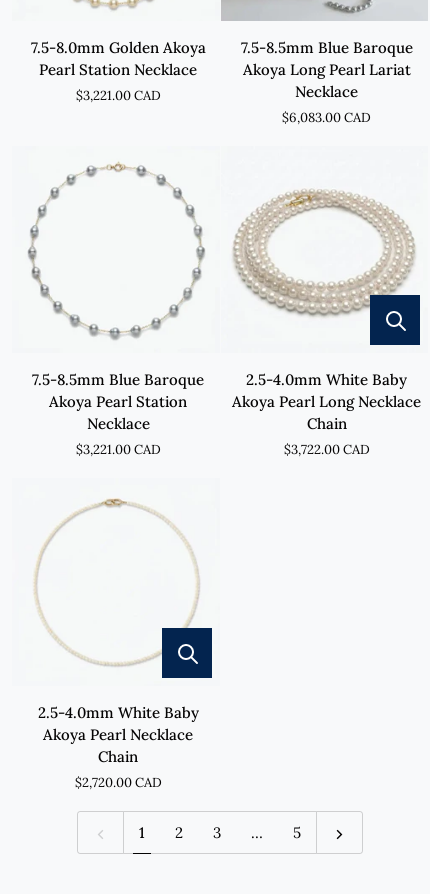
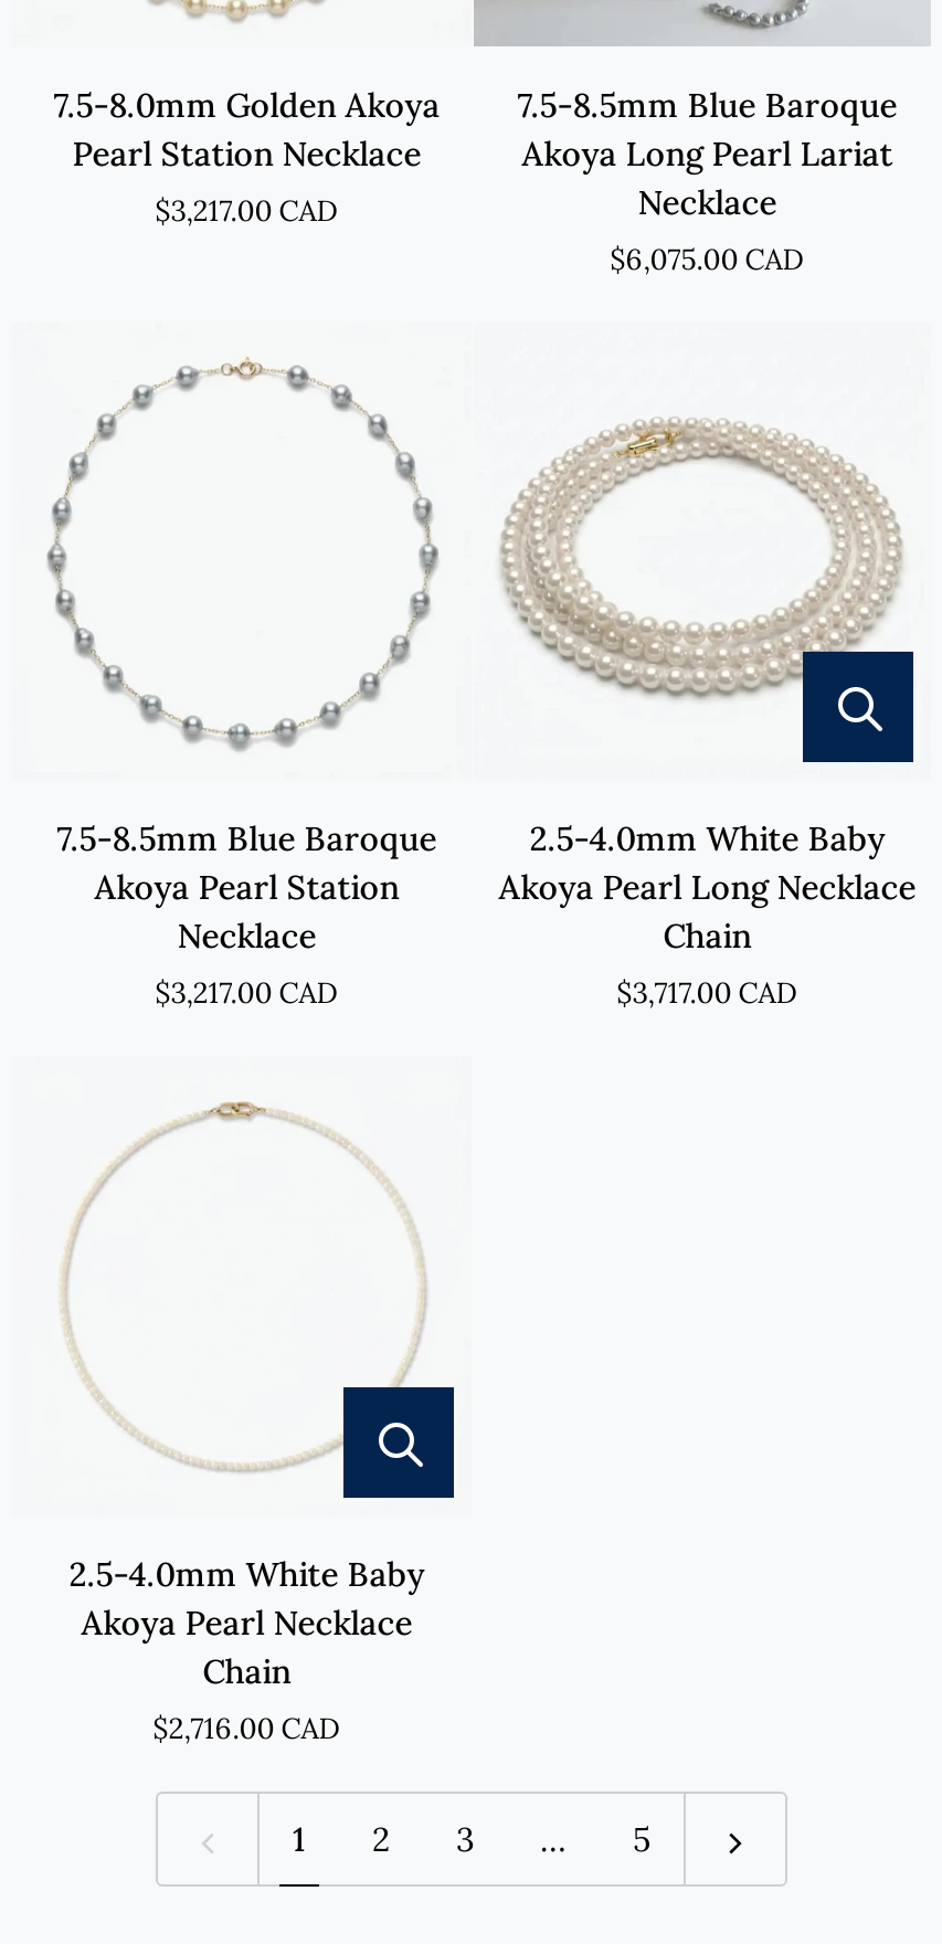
- $3,221.00 CAD
+ $3,217.00 CAD

- $6,083.00 CAD
+ $6,075.00 CAD

- $3,221.00 CAD
+ $3,217.00 CAD

- $3,722.00 CAD
+ $3,717.00 CAD

- $2,720.00 CAD
+ $2,716.00 CAD
